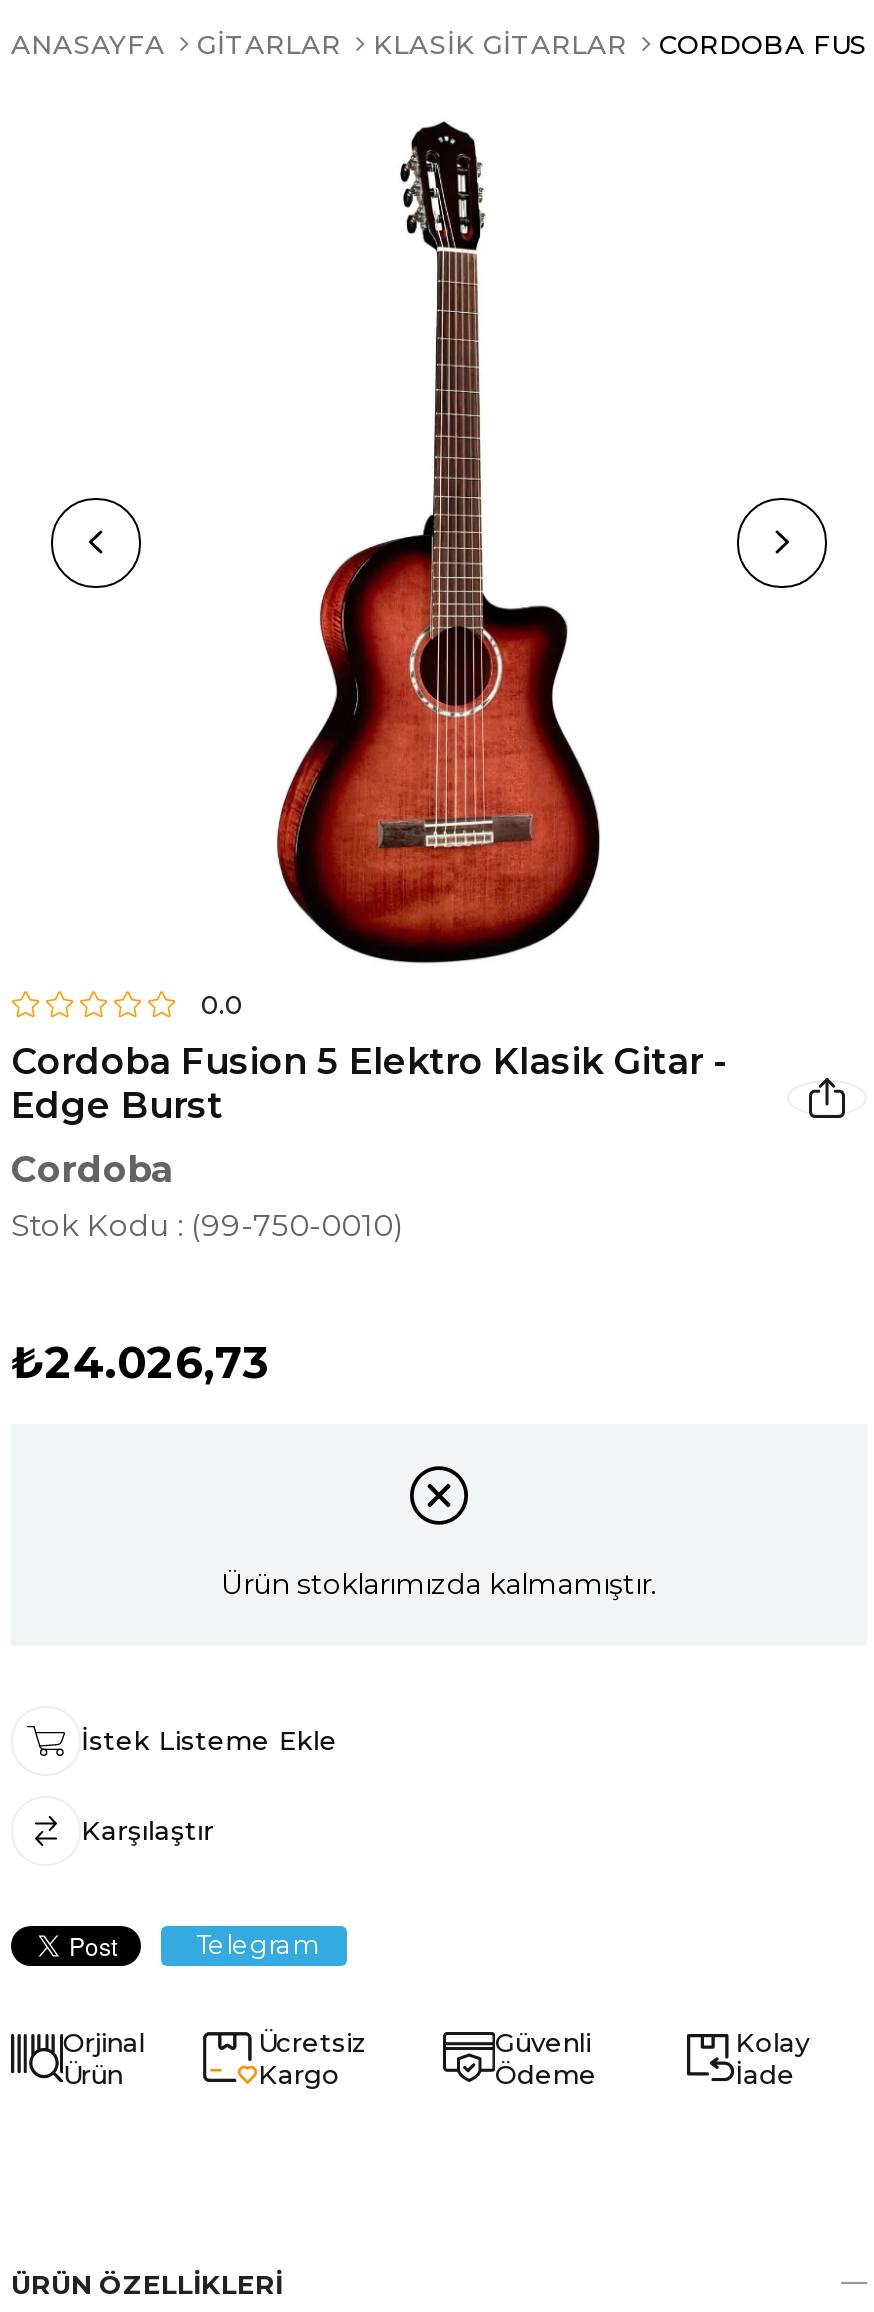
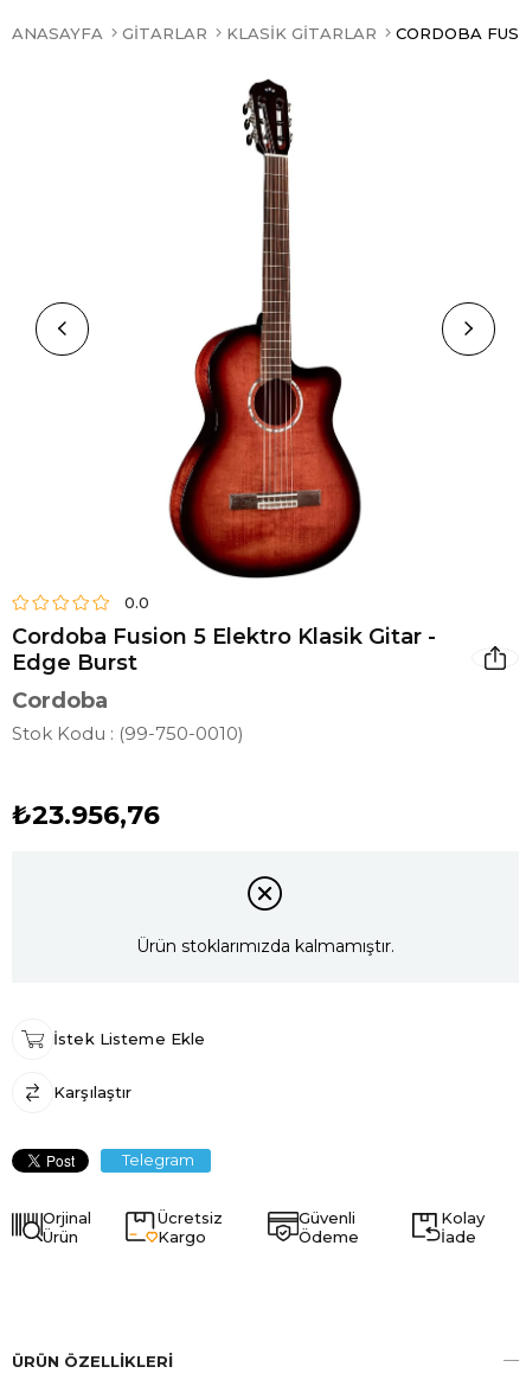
- ₺24.026,73
+ ₺23.956,76
